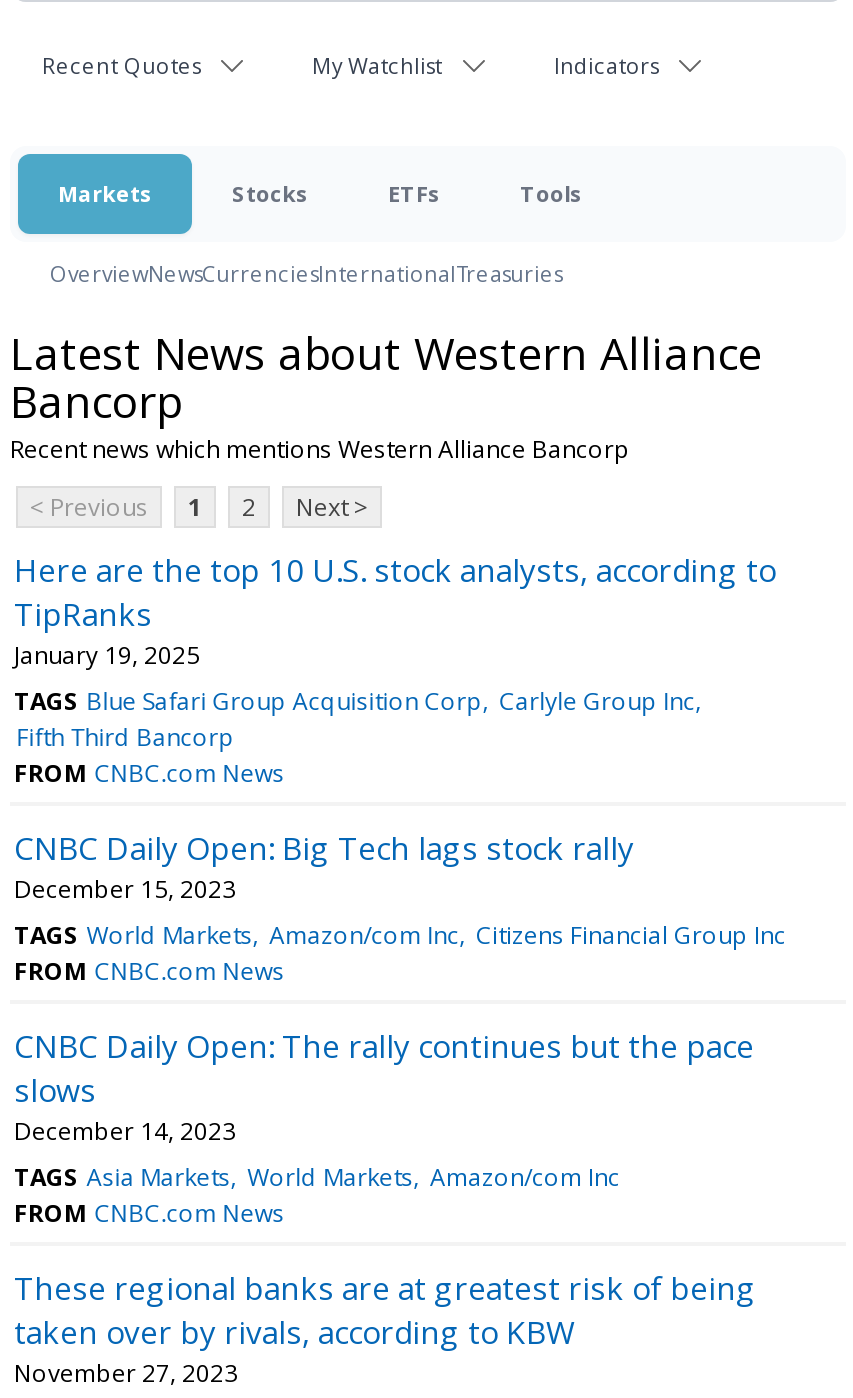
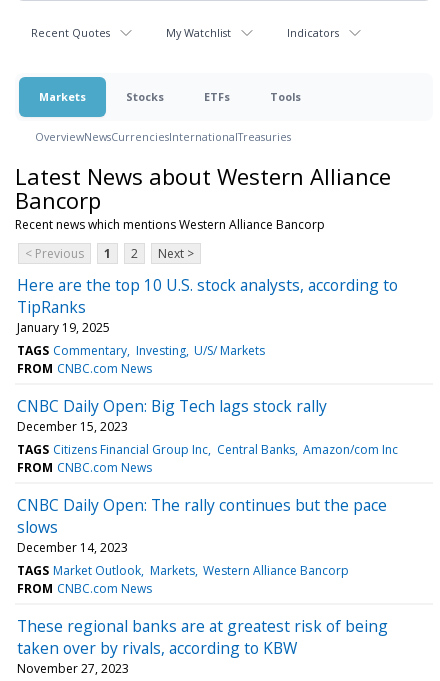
- TAGS Blue Safari Group Acquisition Corp Carlyle Group Inc
- Fifth Third Bancorp
+ TAGS Commentary Investing U/S/ Markets

- TAGS World Markets Amazon/com Inc Citizens Financial Group Inc
+ TAGS Citizens Financial Group Inc Central Banks Amazon/com Inc

- TAGS Asia Markets World Markets Amazon/com Inc
+ TAGS Market Outlook Markets Western Alliance Bancorp
